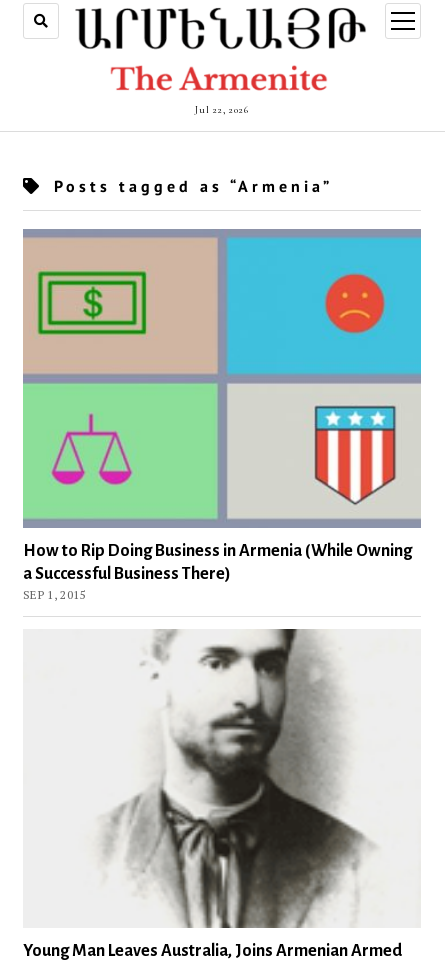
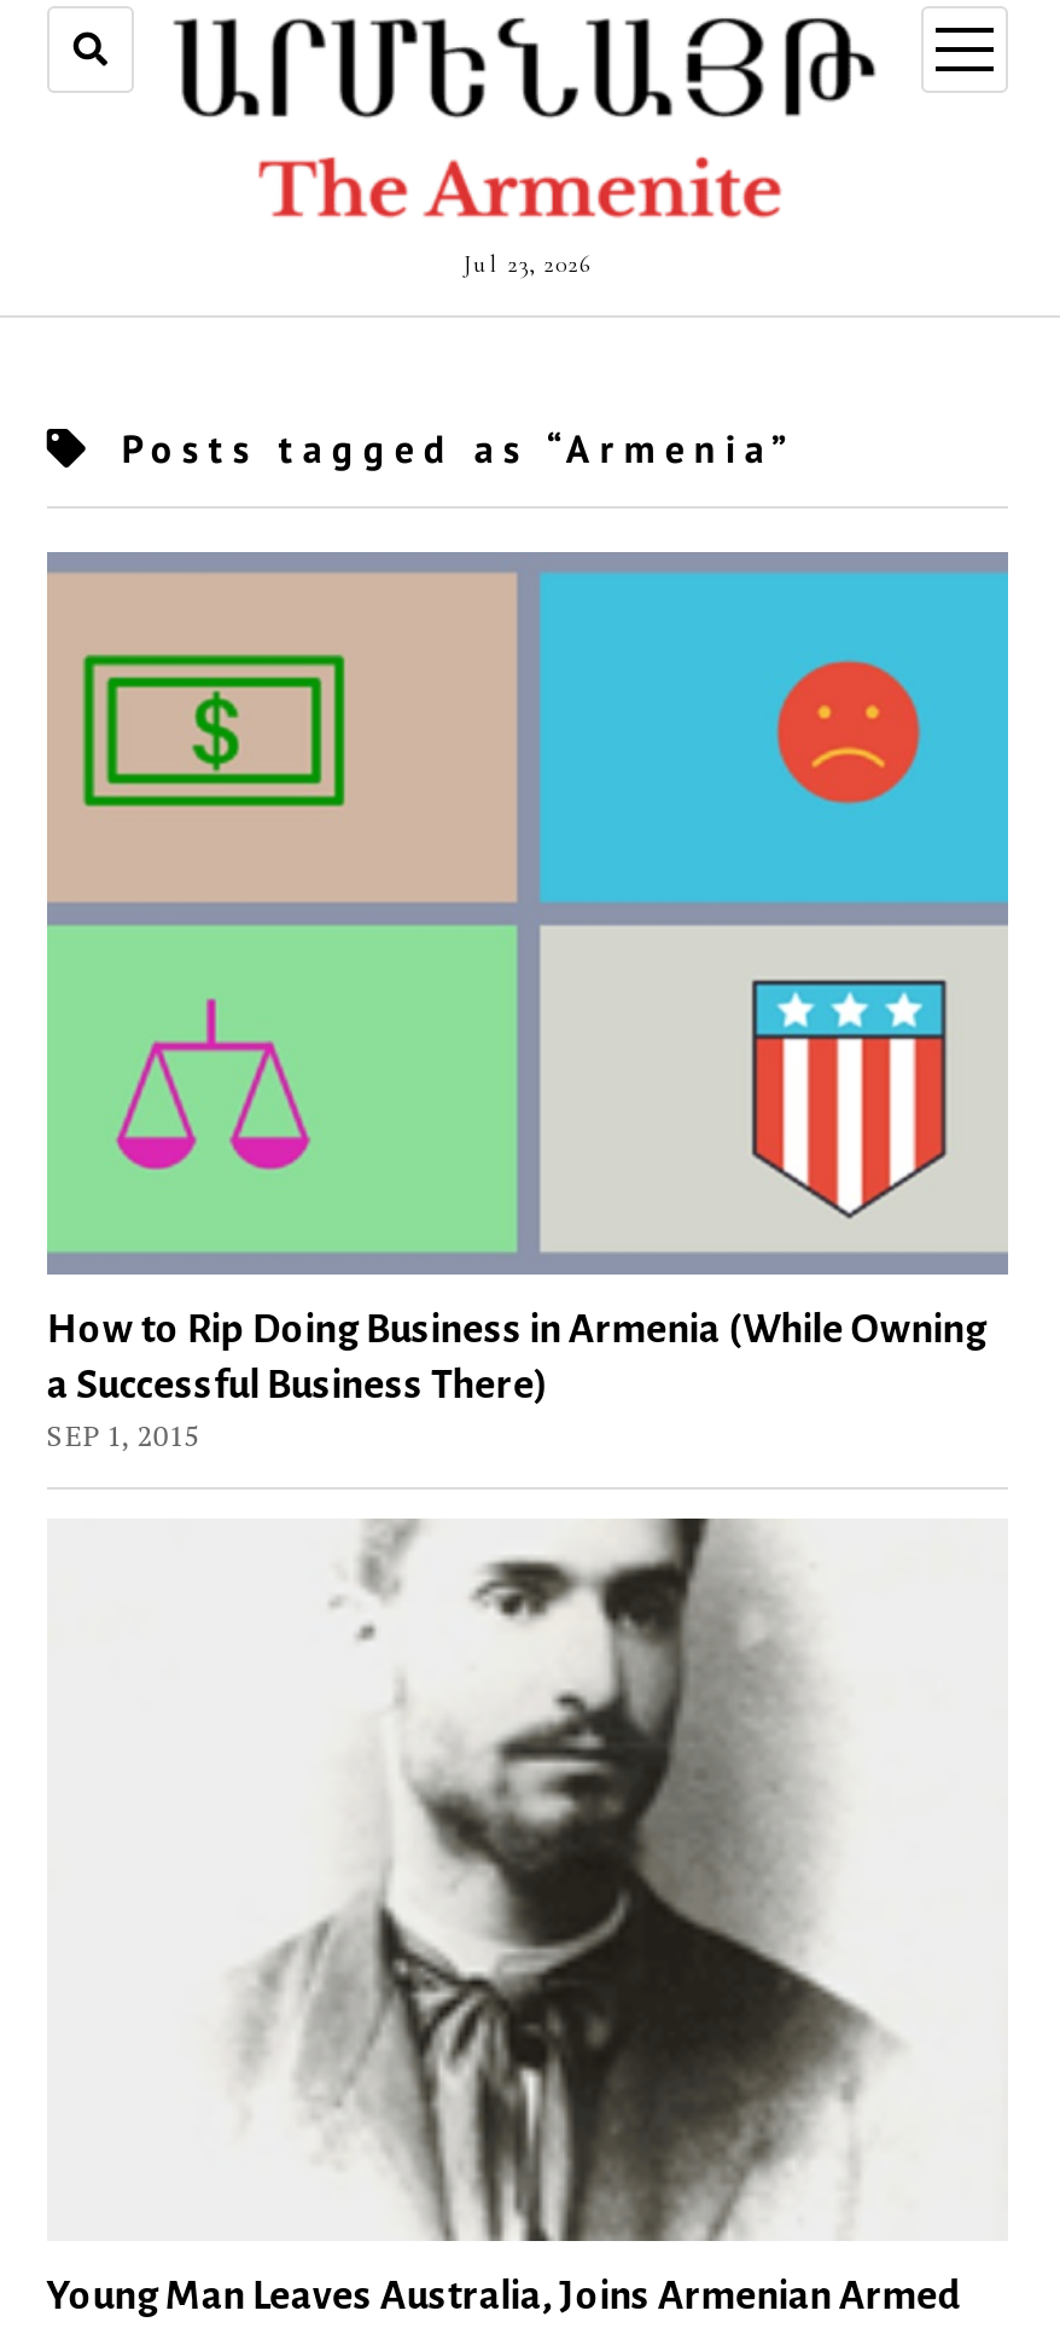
- Jul 22, 2026
+ Jul 23, 2026
